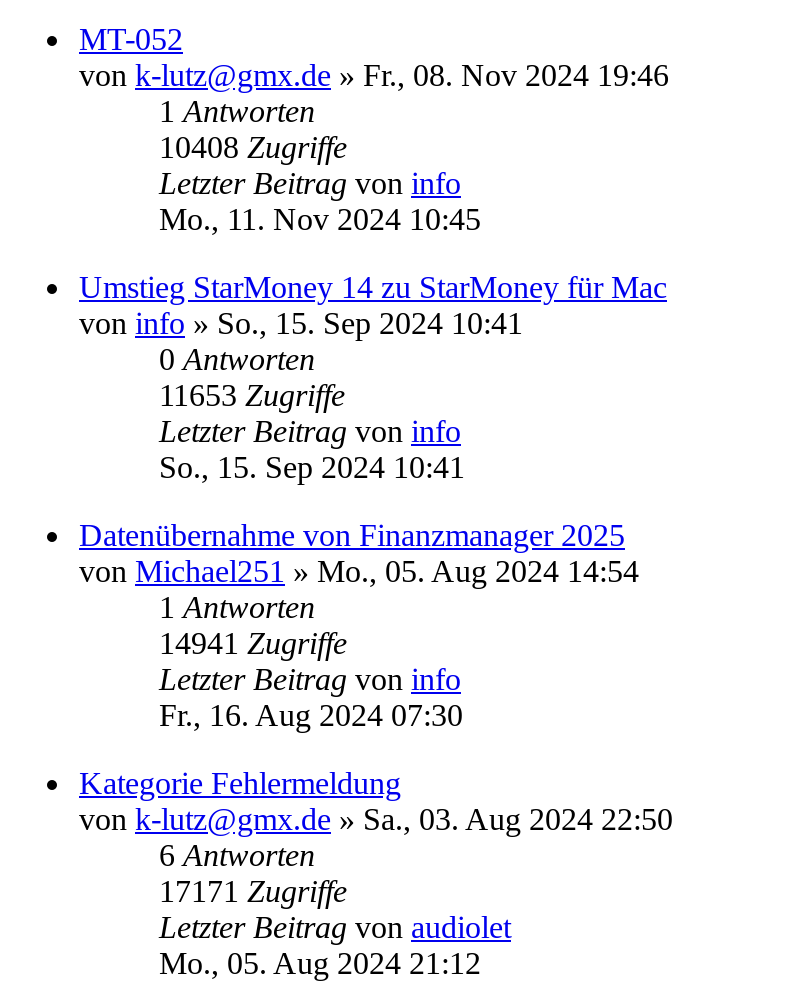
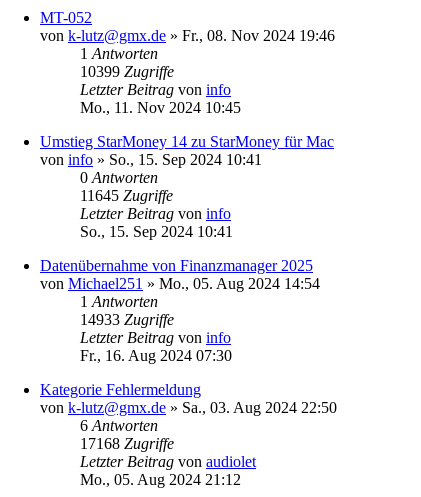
- 10408 Zugriffe
+ 10399 Zugriffe

- 11653 Zugriffe
+ 11645 Zugriffe

- 14941 Zugriffe
+ 14933 Zugriffe

- 17171 Zugriffe
+ 17168 Zugriffe
